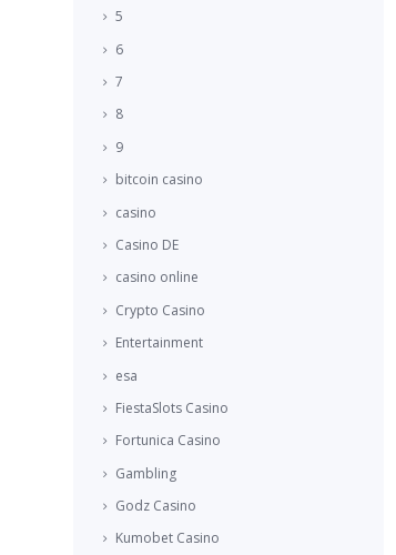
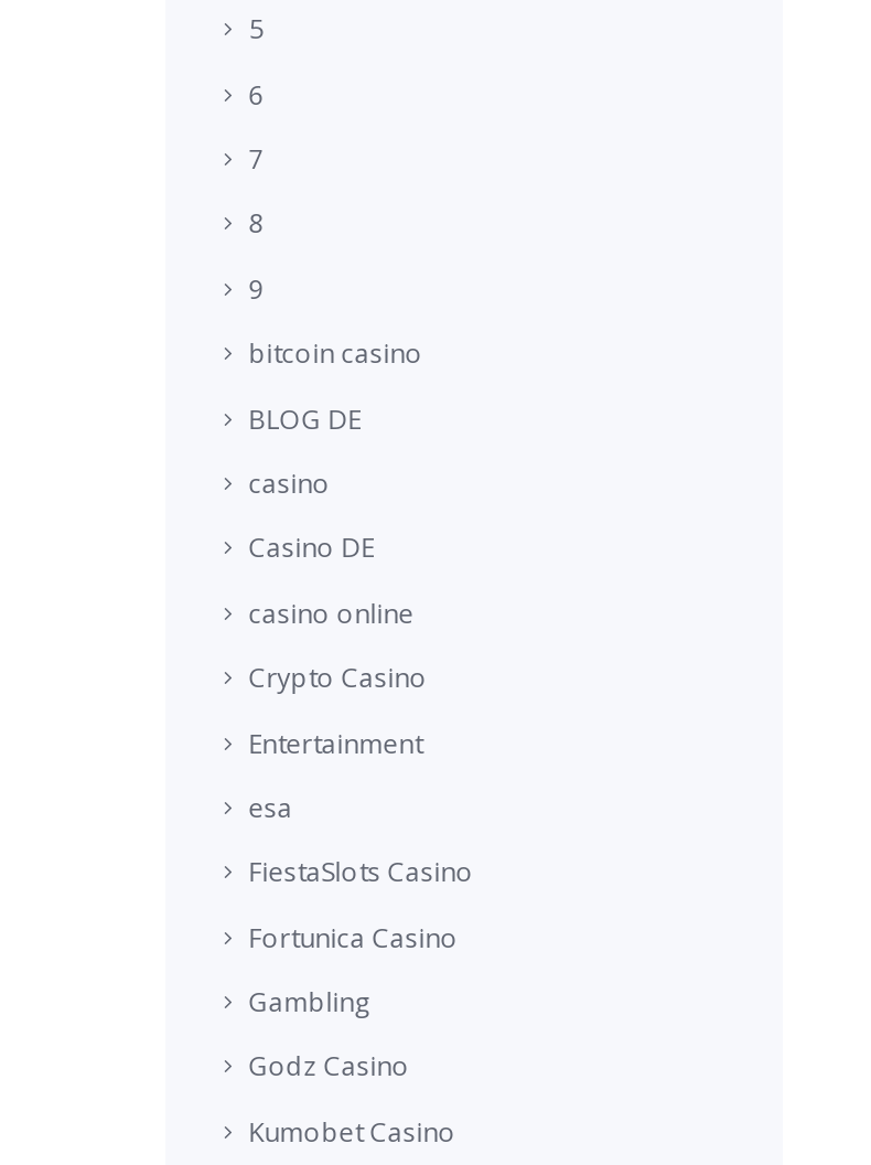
+ BLOG DE
